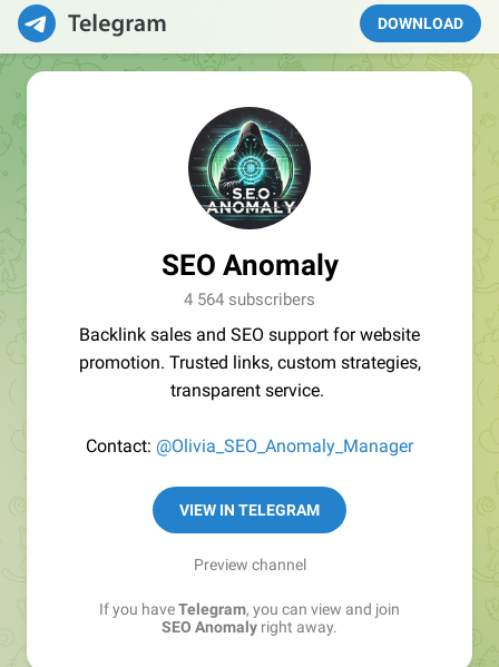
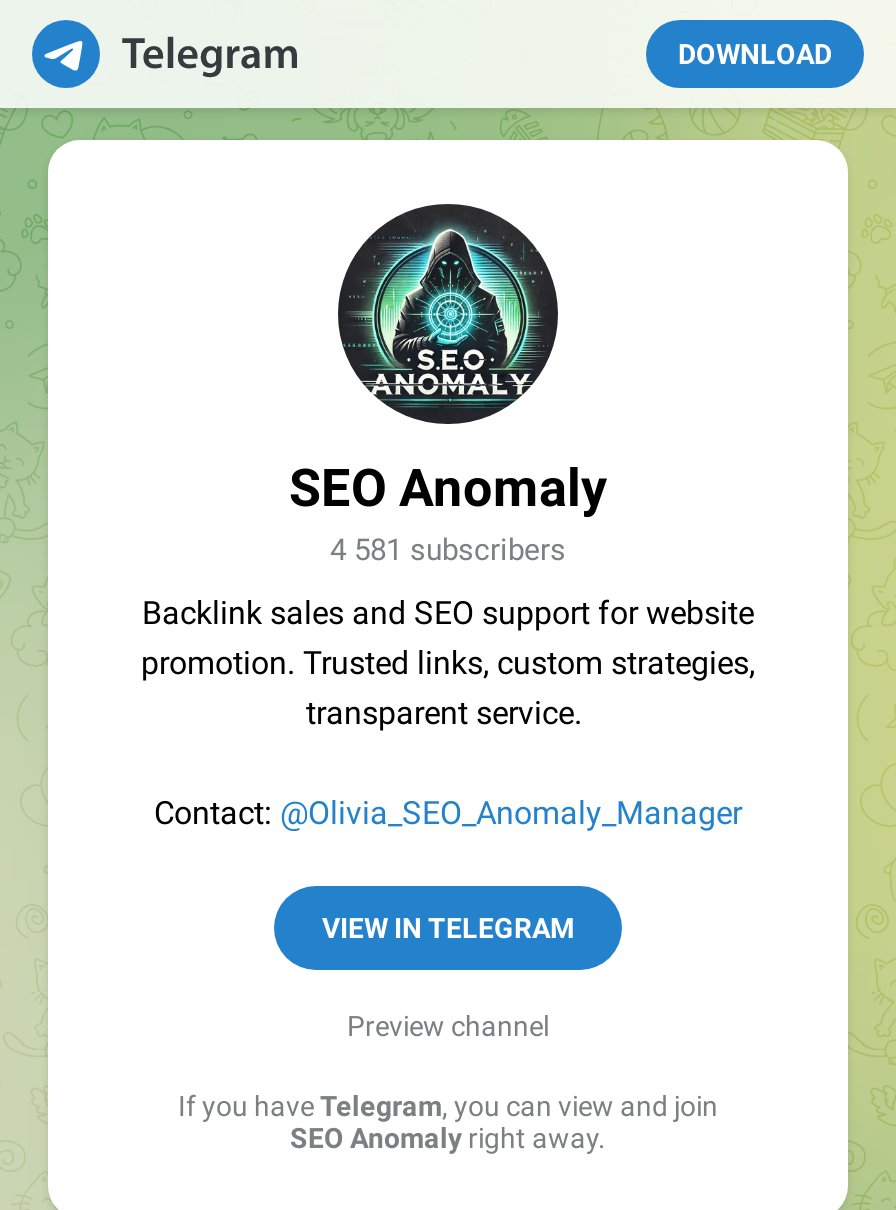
- 4 564 subscribers
+ 4 581 subscribers
